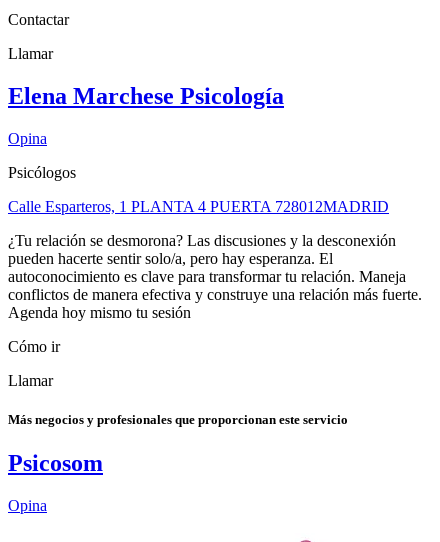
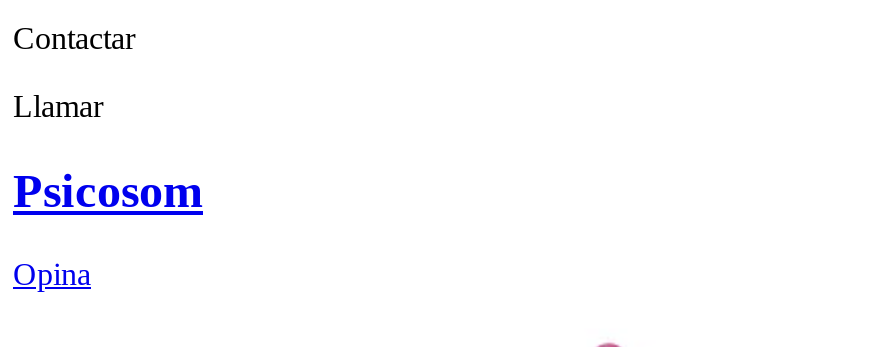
- Elena Marchese Psicología
- Opina
- Psicólogos
- Calle Esparteros, 1 PLANTA 4 PUERTA 728012MADRID
- ¿Tu relación se desmorona? Las discusiones y la desconexión
- pueden hacerte sentir solo/a, pero hay esperanza. El
- autoconocimiento es clave para transformar tu relación. Maneja
- conflictos de manera efectiva y construye una relación más fuerte.
- Agenda hoy mismo tu sesión
- Cómo ir
- Llamar
- Más negocios y profesionales que proporcionan este servicio
